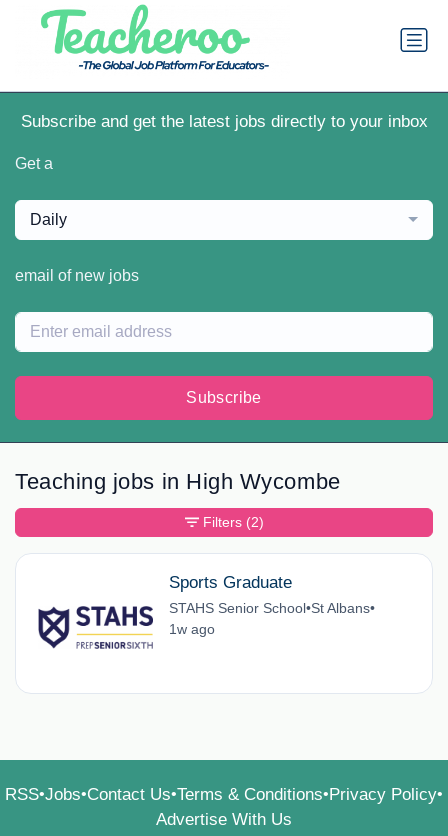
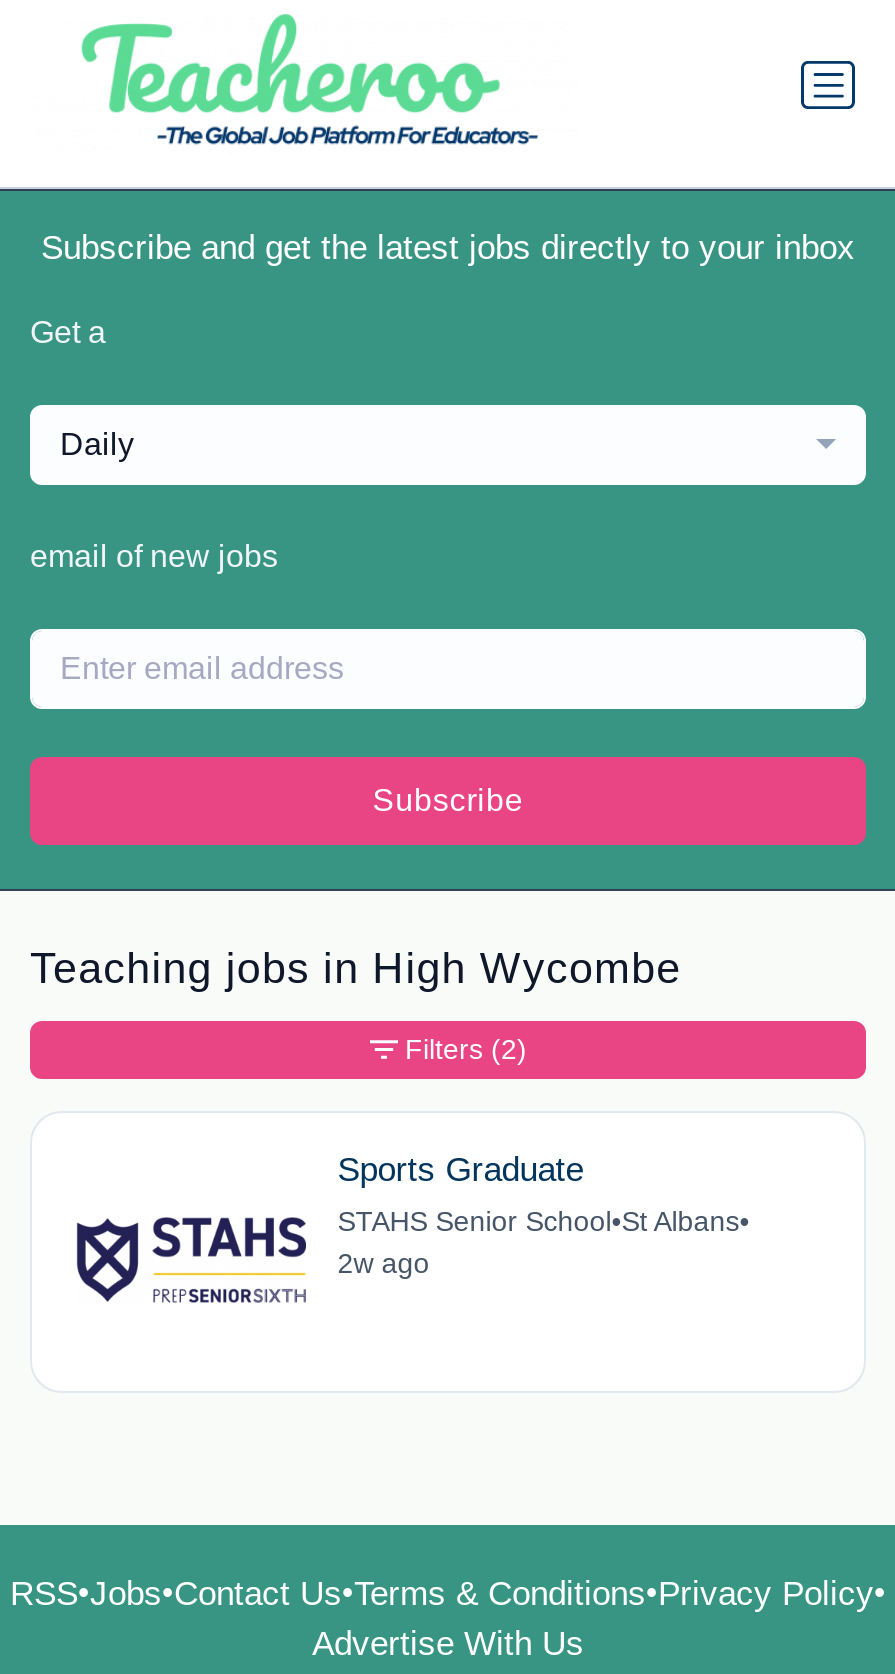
- 1w ago
+ 2w ago
